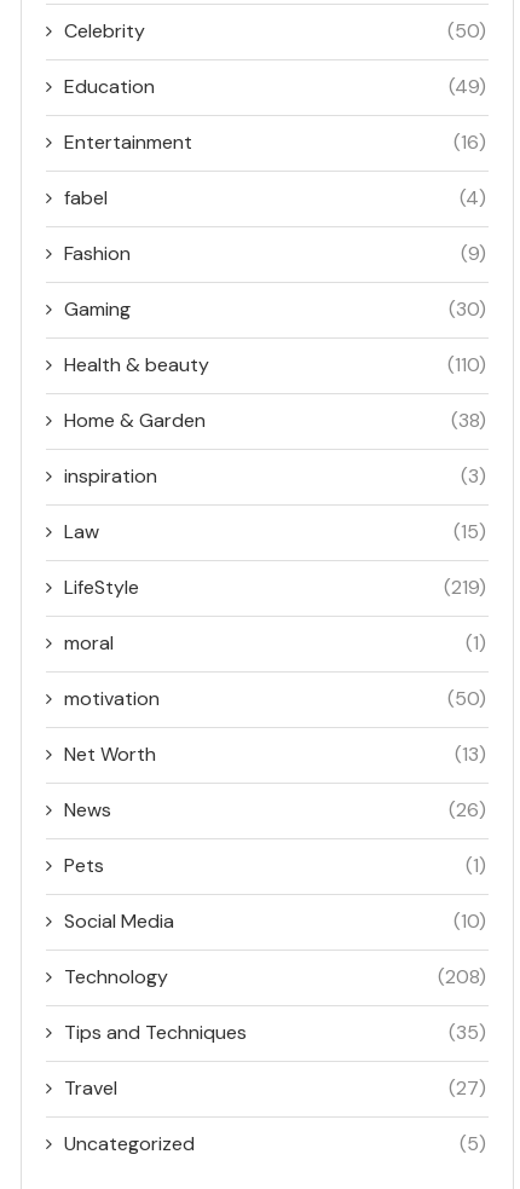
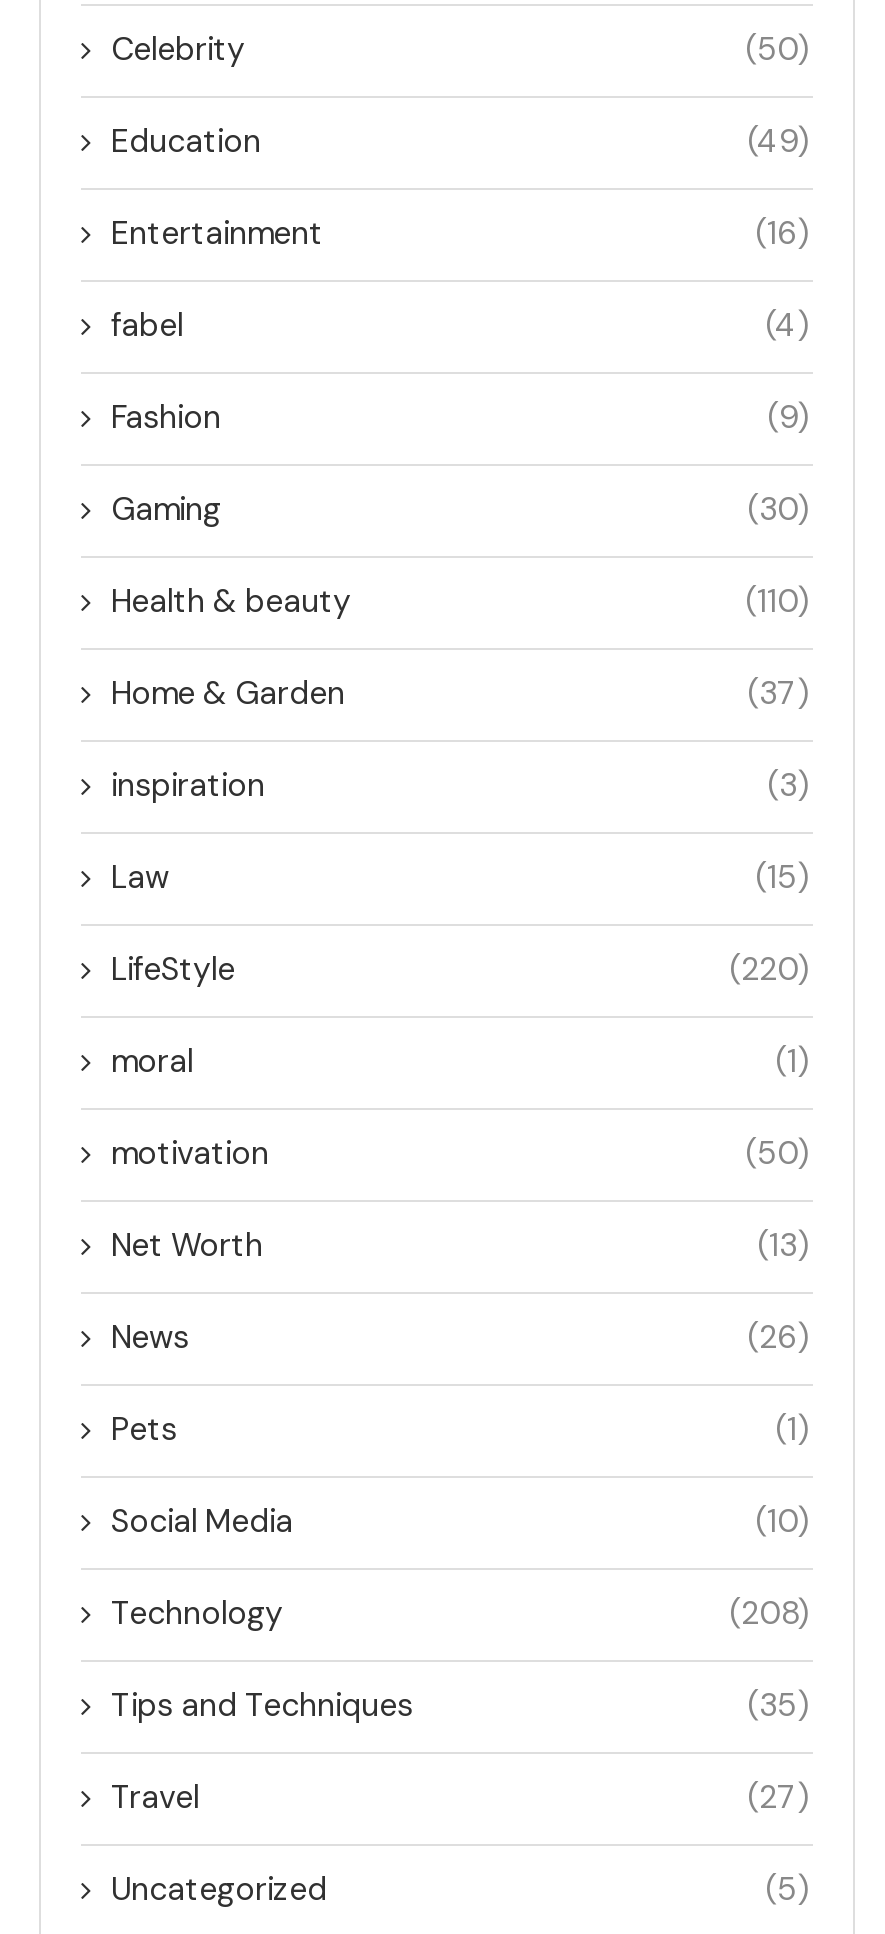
- (38)
+ (37)

- (219)
+ (220)
